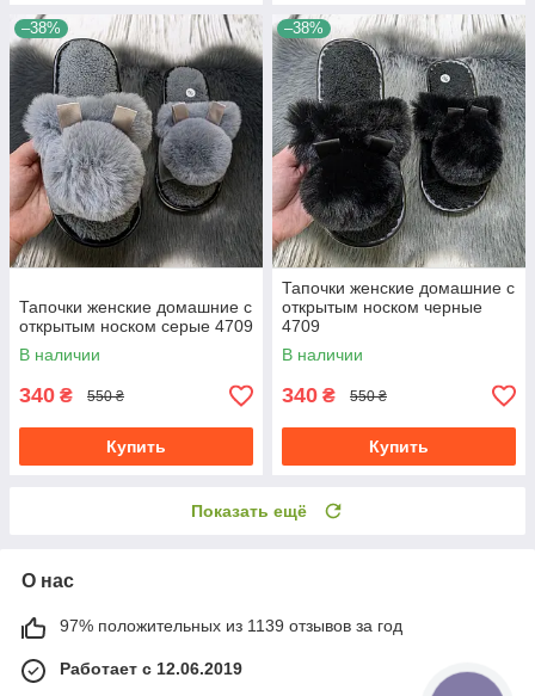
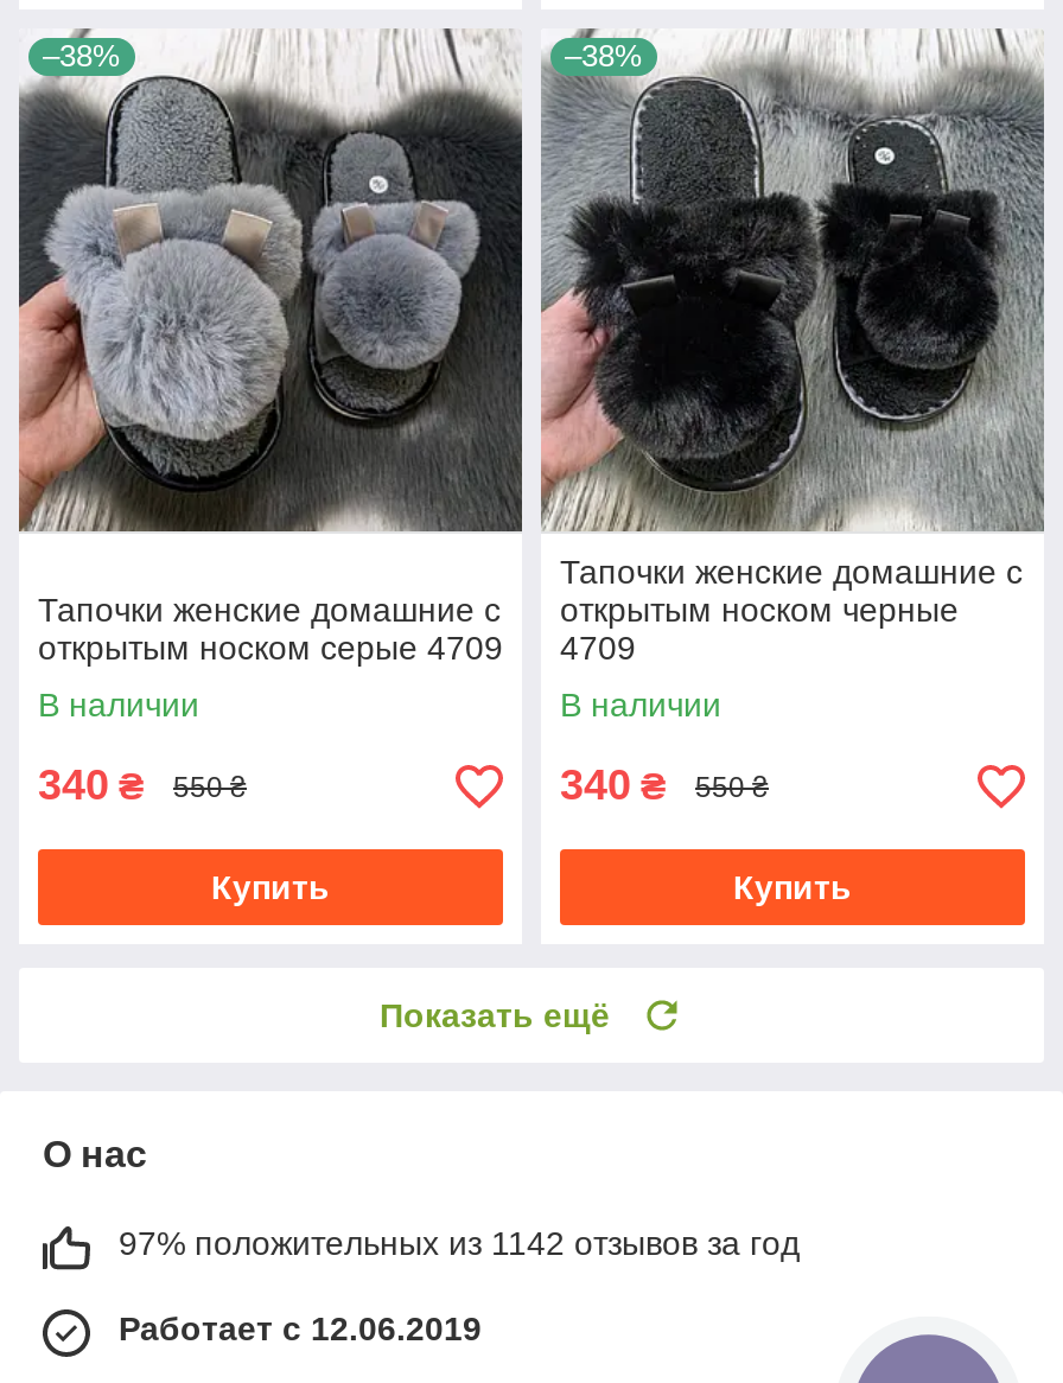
- 97% положительных из 1139 отзывов за год
+ 97% положительных из 1142 отзывов за год
